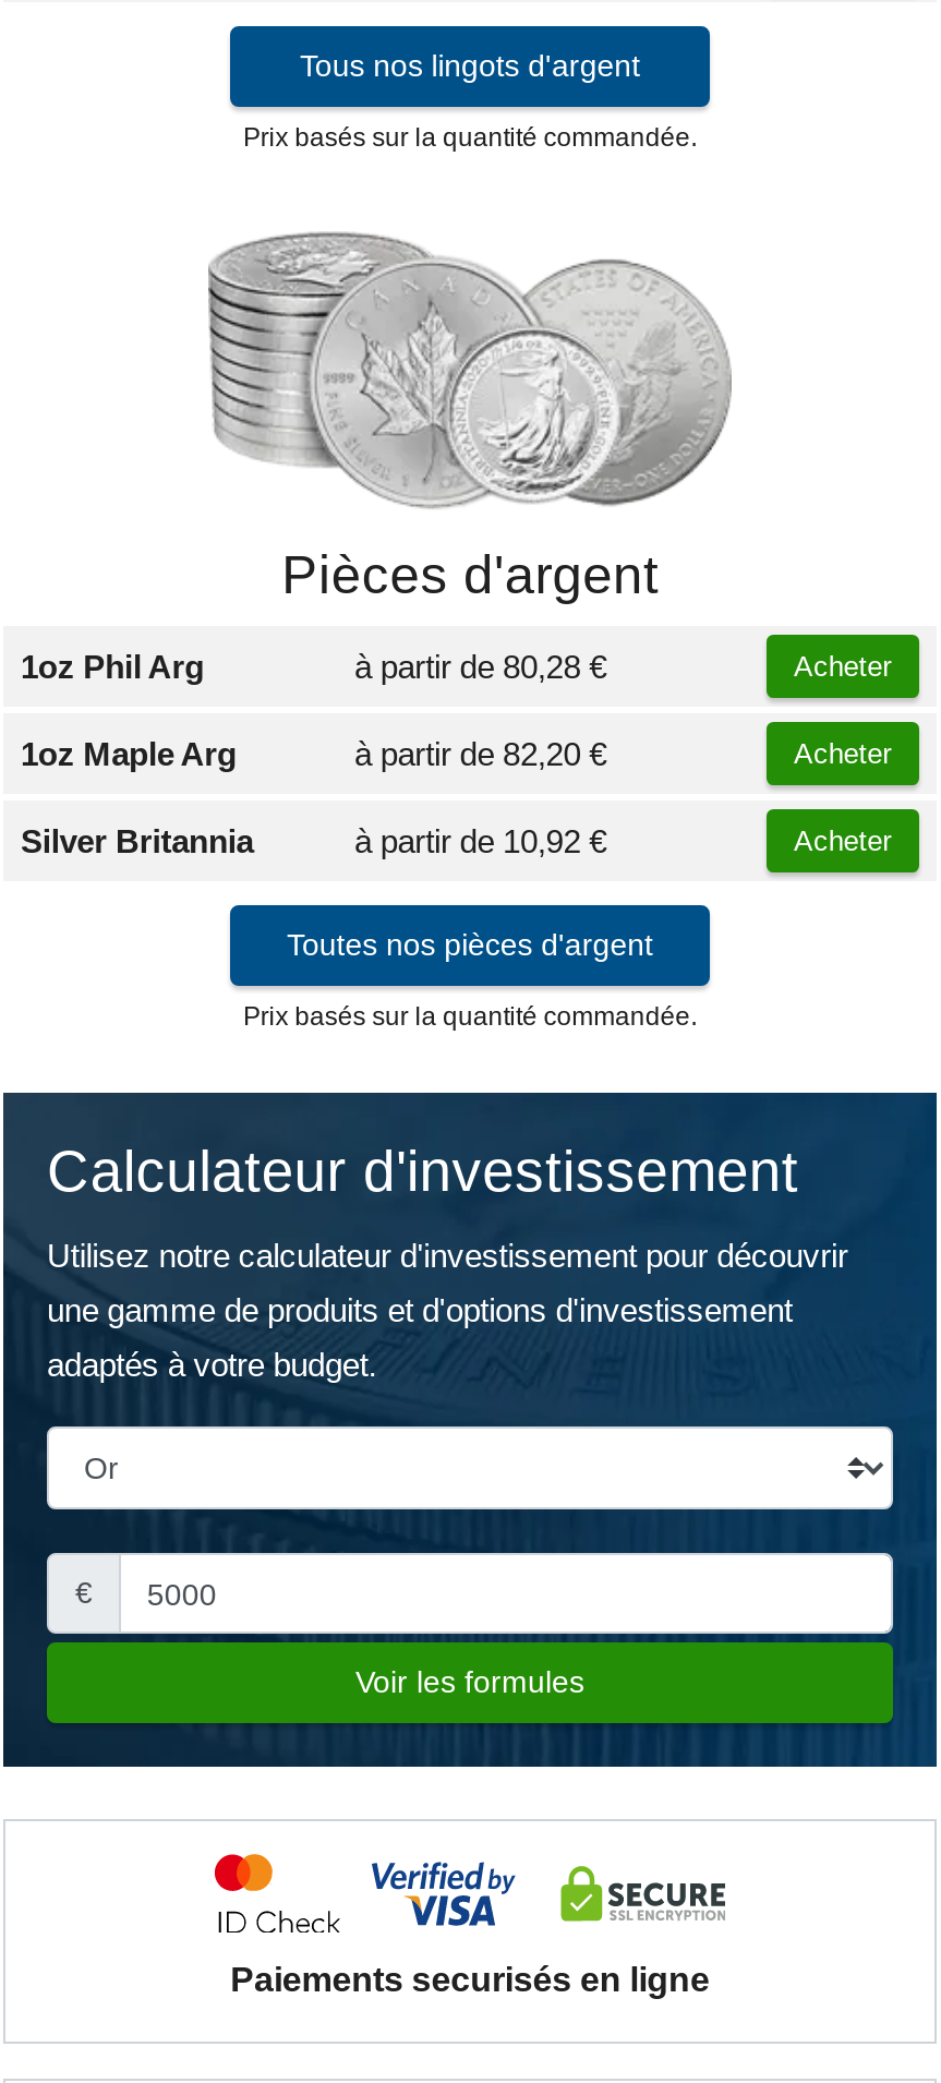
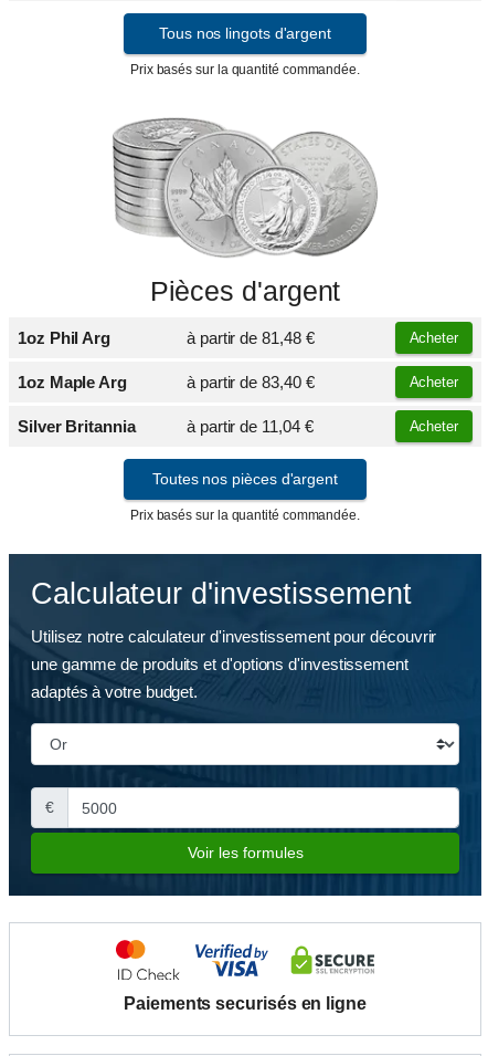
- à partir de 80,28 €
+ à partir de 81,48 €

- à partir de 82,20 €
+ à partir de 83,40 €

- à partir de 10,92 €
+ à partir de 11,04 €
